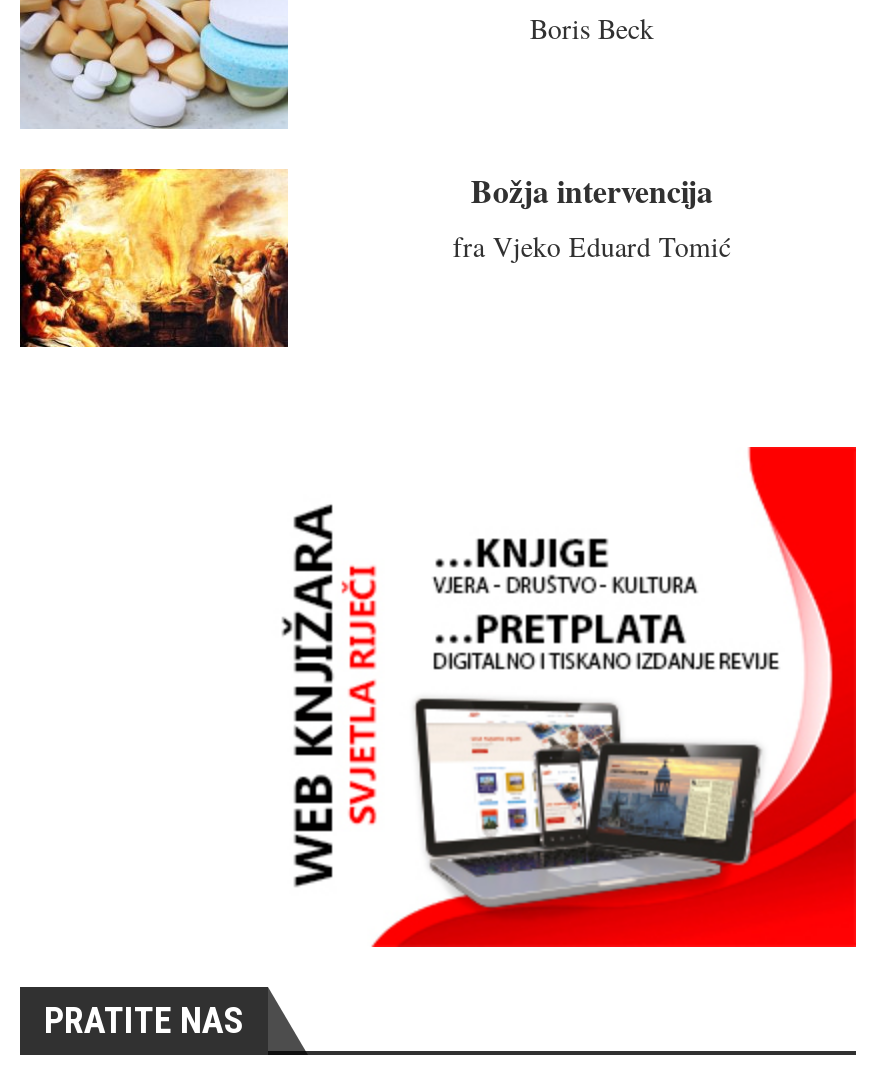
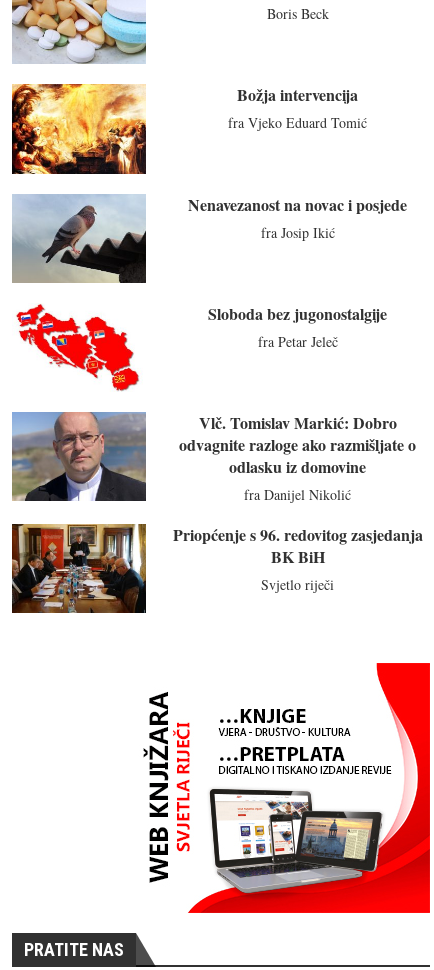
+ [image]
+ Vlč. Tomislav Markić: Dobro
+ odvagnite razloge ako razmišljate o
+ odlasku iz domovine
+ fra Danijel Nikolić
+ Priopćenje s 96. redovitog zasjedanja
+ BK BiH
+ Svjetlo riječi

+ [image]

+ [image]

+ [image]

+ Nenavezanost na novac i posjede
+ fra Josip Ikić

+ Sloboda bez jugonostalgije
+ fra Petar Jeleč
